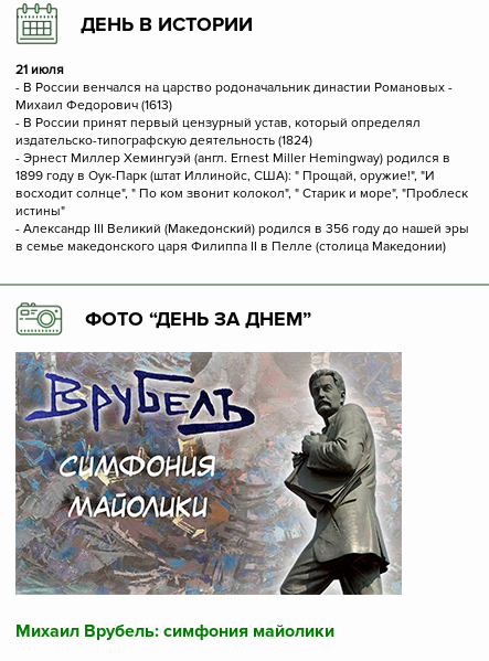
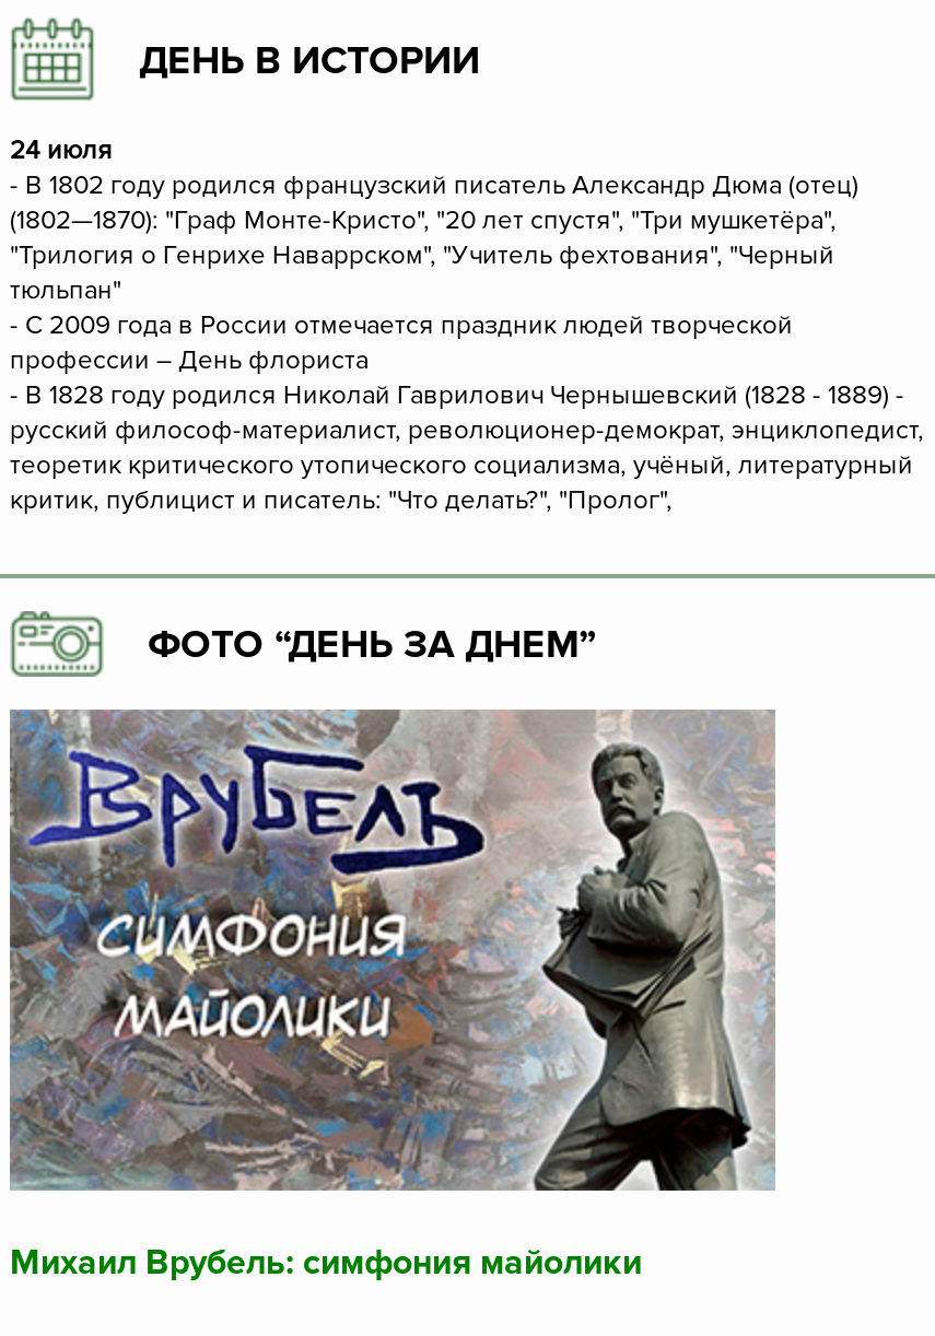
- 21 июля
- - В России венчался на царство родоначальник династии Романовых -
- Михаил Федорович (1613)
- - В России принят первый цензурный устав, который определял
- издательско-типографскую деятельность (1824)
- - Эрнест Миллер Хемингуэй (англ. Ernest Miller Hemingway) родился в
- 1899 году в Оук-Парк (штат Иллинойс, США): " Прощай, оружие!", "И
- восходит солнце", " По ком звонит колокол", " Старик и море", "Проблеск
- истины"
- - Александр III Великий (Македонский) родился в 356 году до нашей эры
- в семье македонского царя Филиппа II в Пелле (столица Македонии)
+ 24 июля
+ - В 1802 году родился французский писатель Александр Дюма (отец)
+ (1802—1870): "Граф Монте-Кристо", "20 лет спустя", "Три мушкетёра",
+ "Трилогия о Генрихе Наваррском", "Учитель фехтования", "Черный
+ тюльпан"
+ - C 2009 года в России отмечается праздник людей творческой
+ профессии – День флориста
+ - В 1828 году родился Николай Гаврилович Чернышевский (1828 - 1889) -
+ русский философ-материалист, революционер-демократ, энциклопедист,
+ теоретик критического утопического социализма, учёный, литературный
+ критик, публицист и писатель: "Что делать?", "Пролог",
